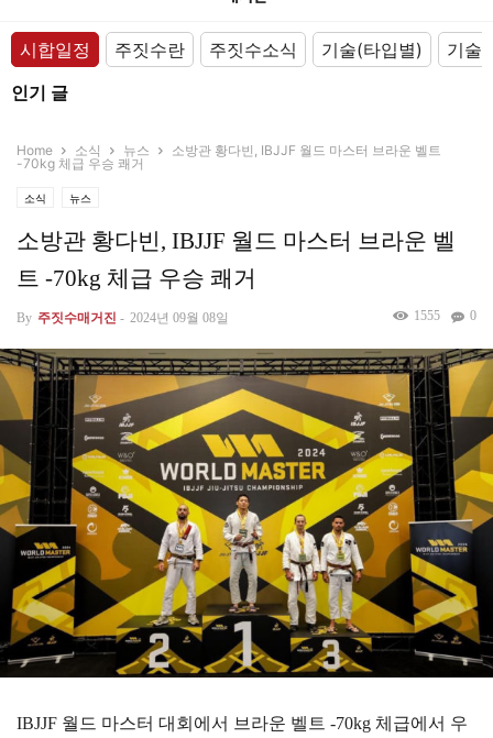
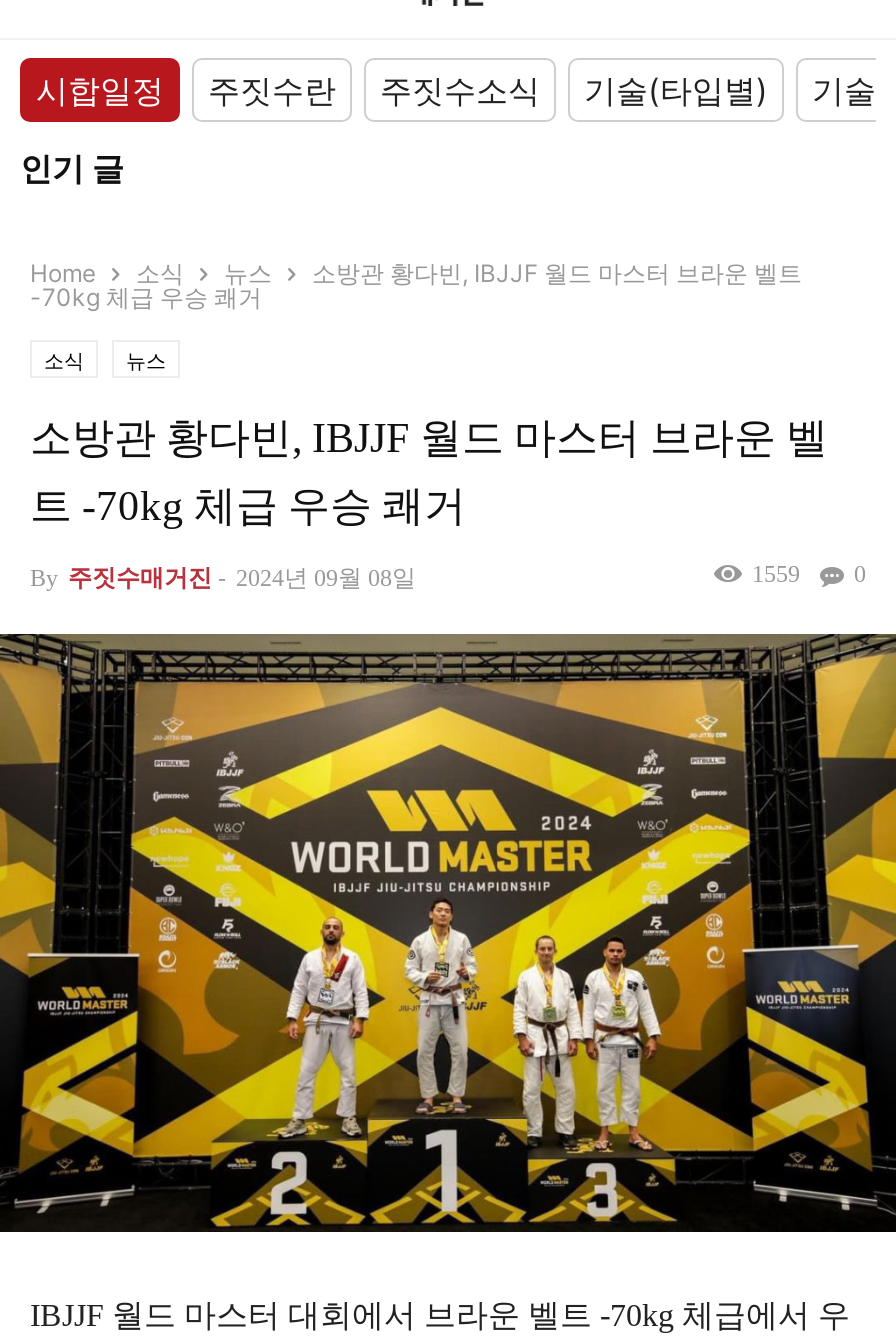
- 1555 0
+ 1559 0
